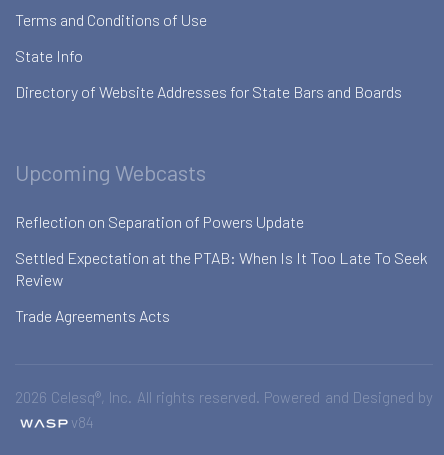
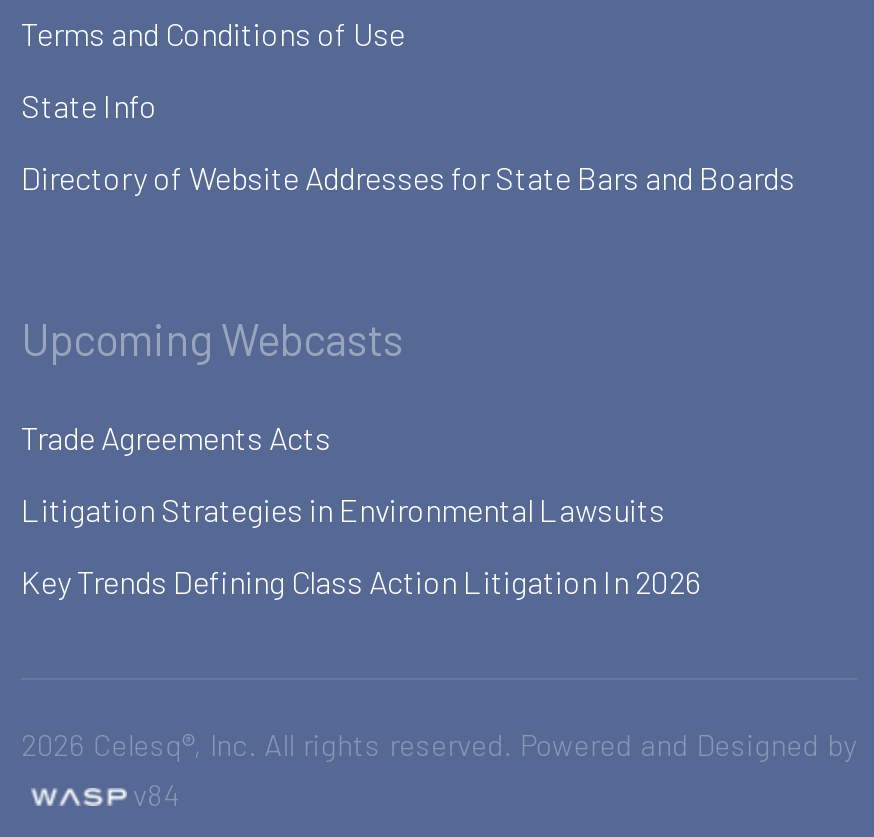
- Reflection on Separation of Powers Update
- Settled Expectation at the PTAB: When Is It Too Late To Seek
- Review

moved up: Trade Agreements Acts

+ Litigation Strategies in Environmental Lawsuits
+ Key Trends Defining Class Action Litigation In 2026
